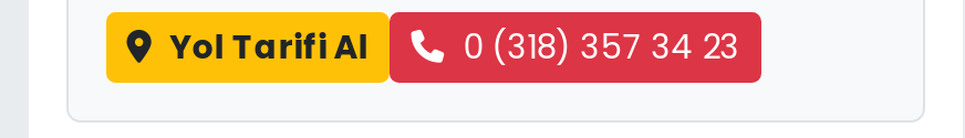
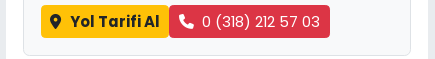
- 0 (318) 357 34 23
+ 0 (318) 212 57 03
